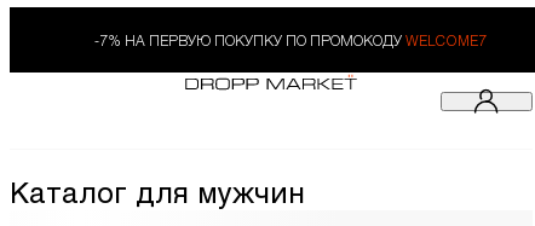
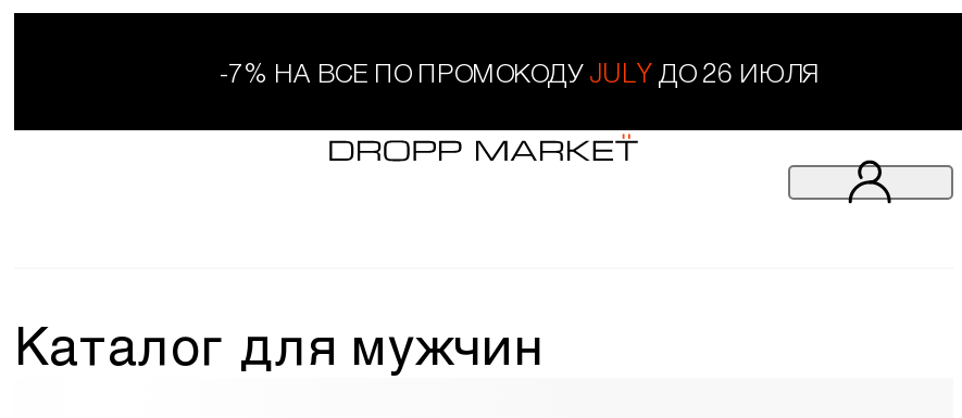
- -7% НА ПЕРВУЮ ПОКУПКУ ПО ПРОМОКОДУ WELCOME7
+ -7% НА ВСЕ ПО ПРОМОКОДУ JULY ДО 26 ИЮЛЯ
